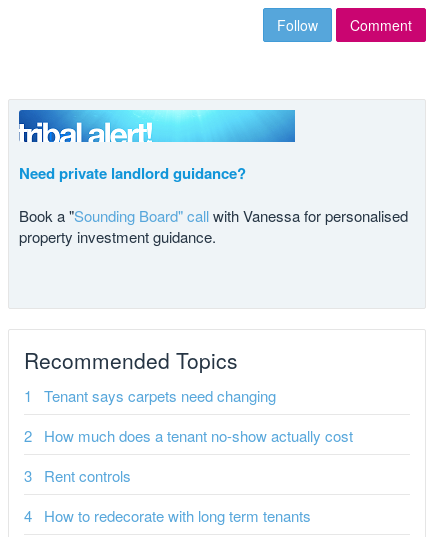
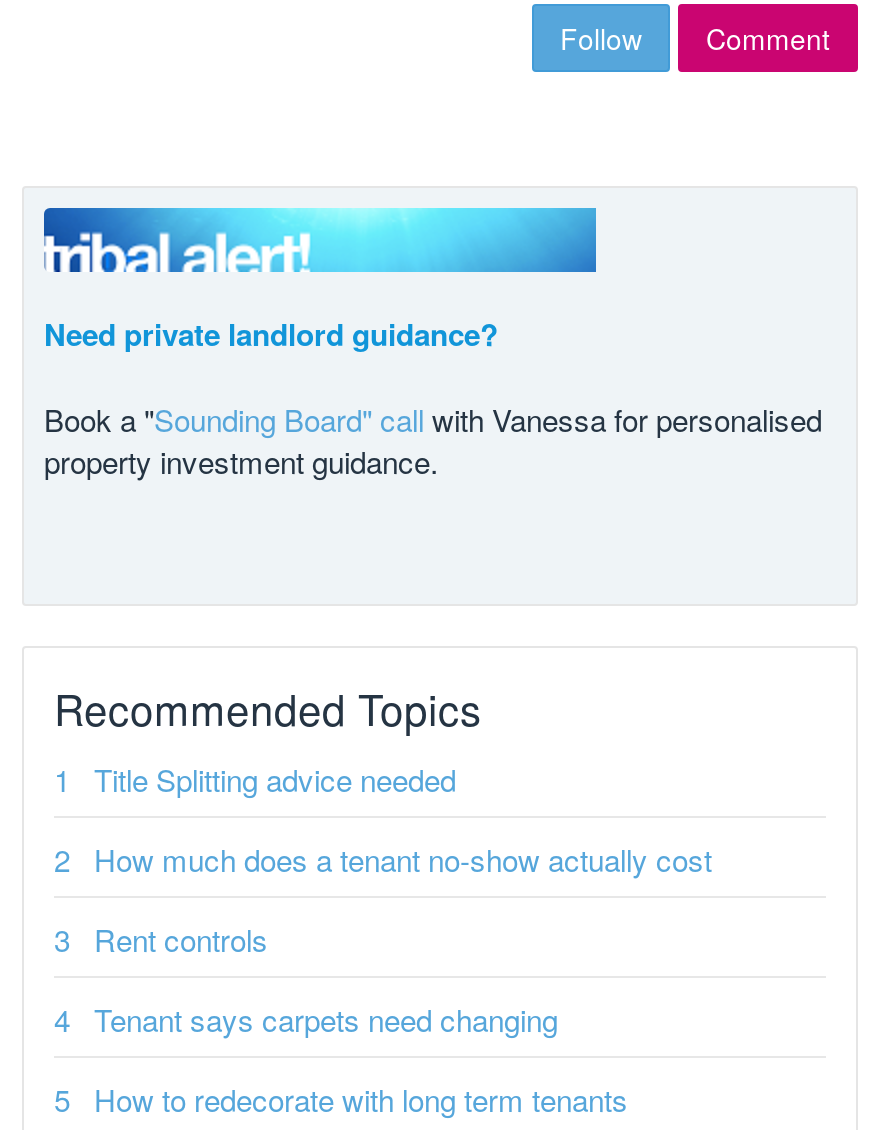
+ Title Splitting advice needed

moved down: Tenant says carpets need changing
